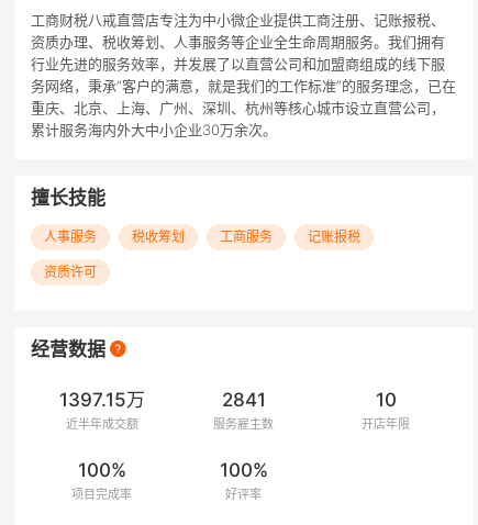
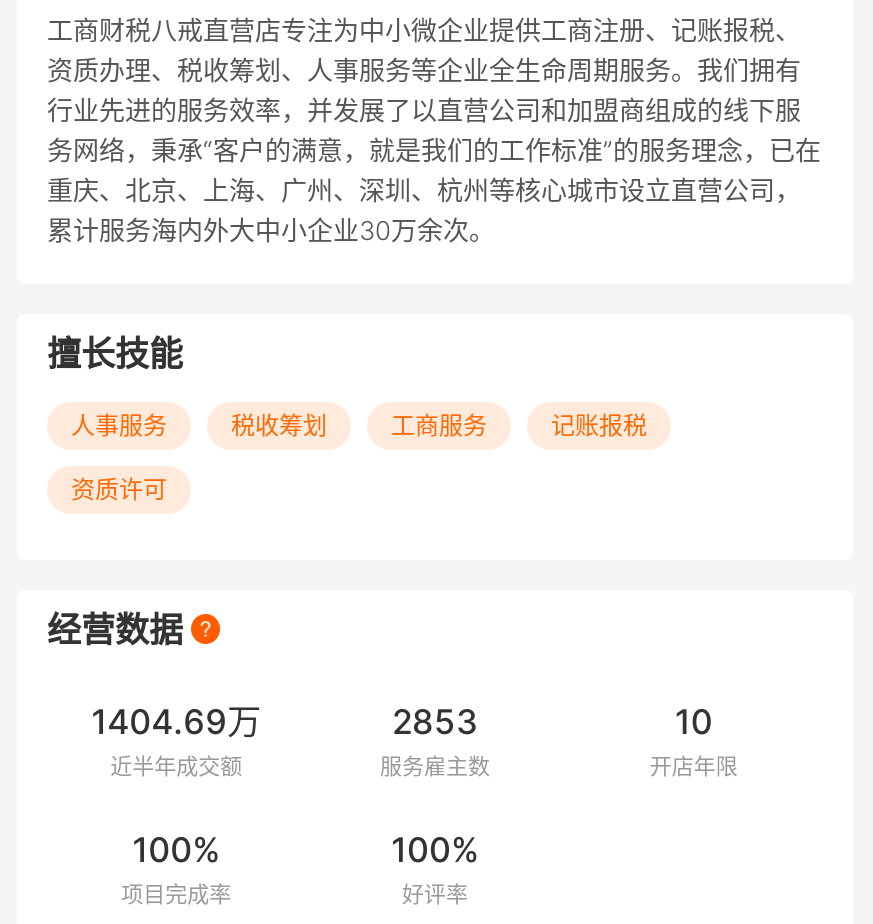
- 1397.15万
+ 1404.69万

- 2841
+ 2853
